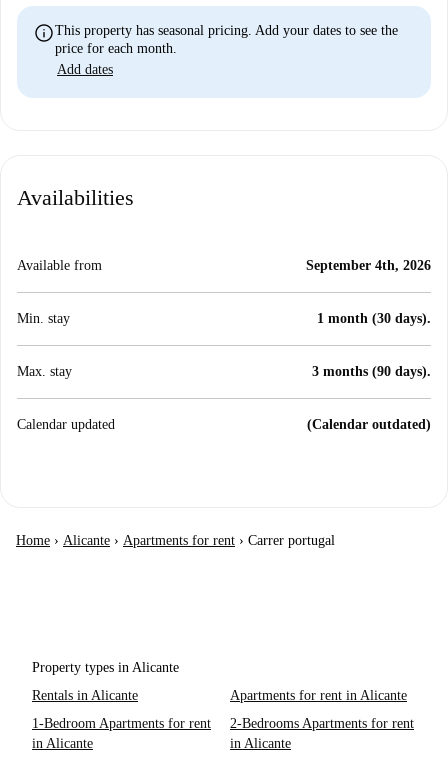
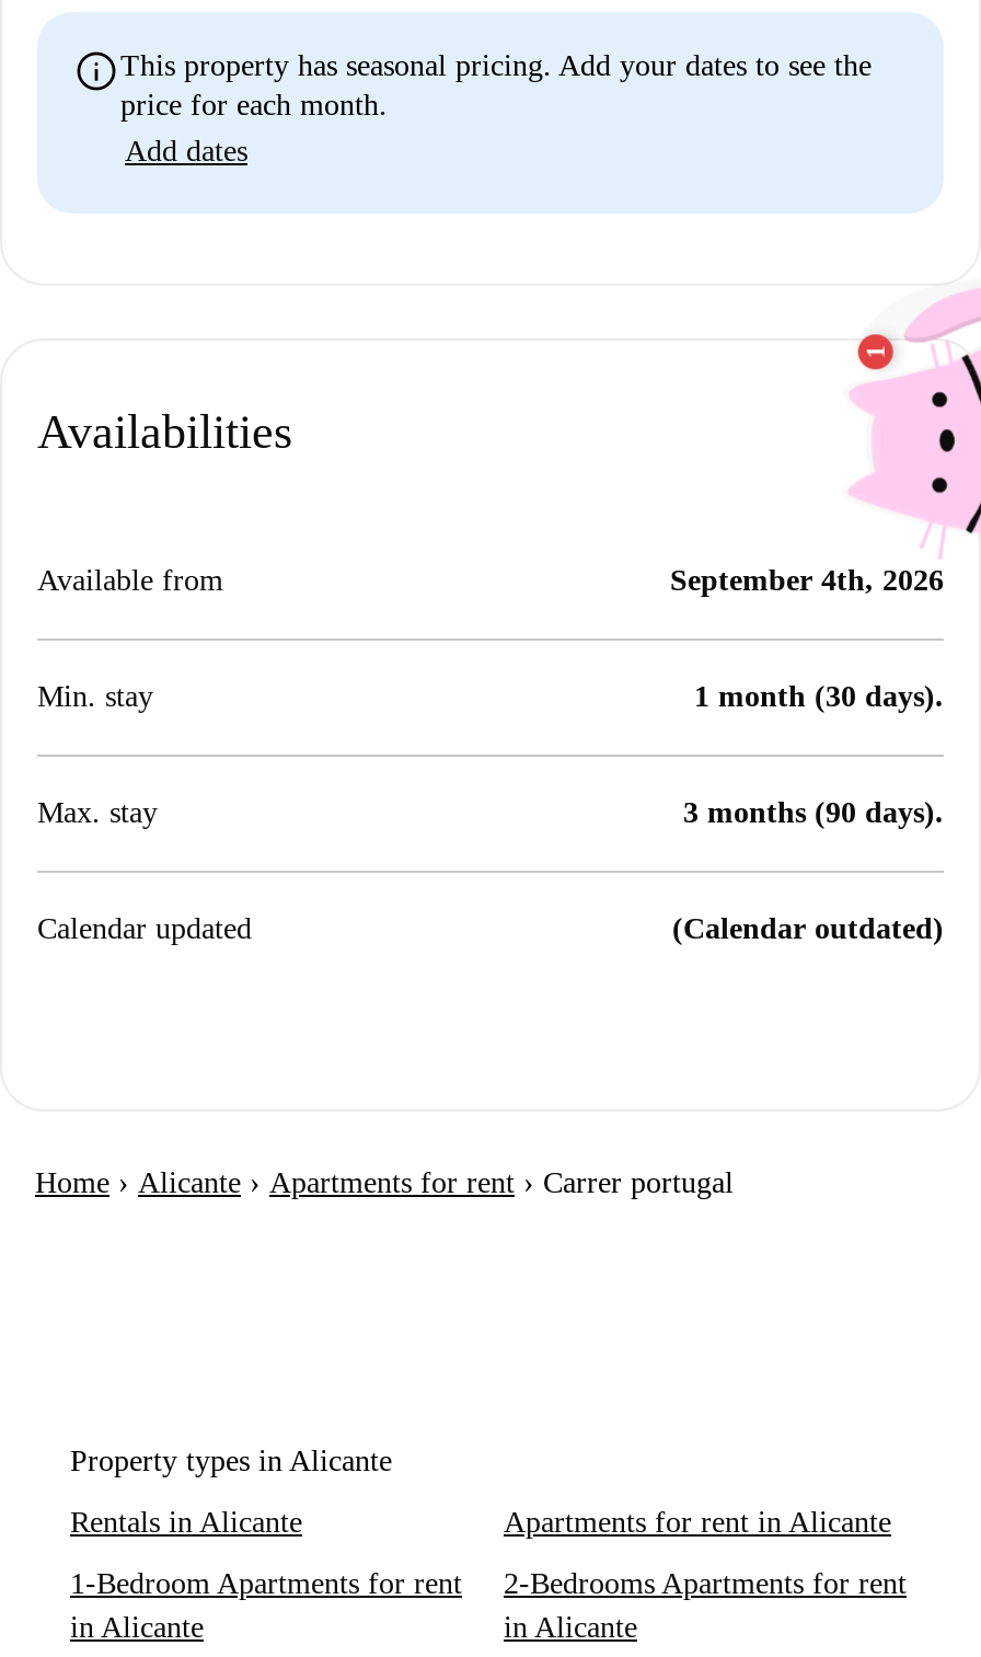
+ [image]
